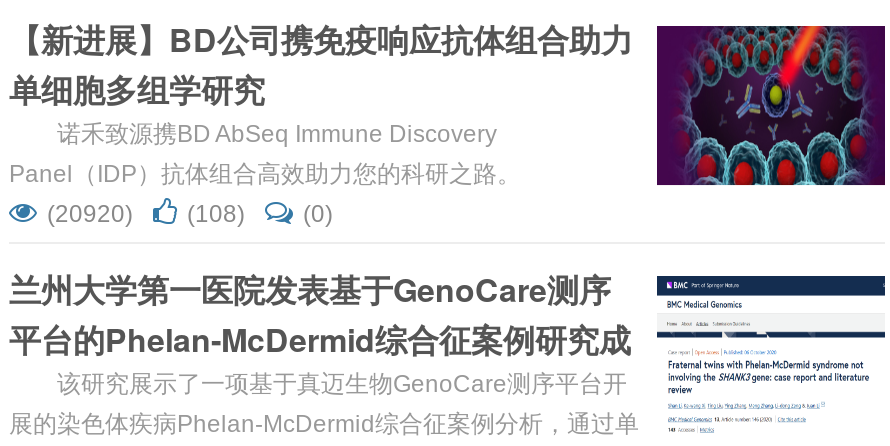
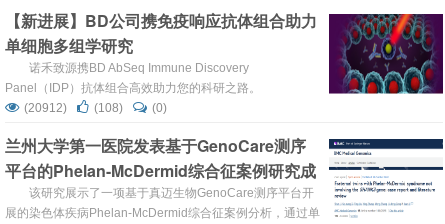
- (20920) (108)
+ (20912) (108)
